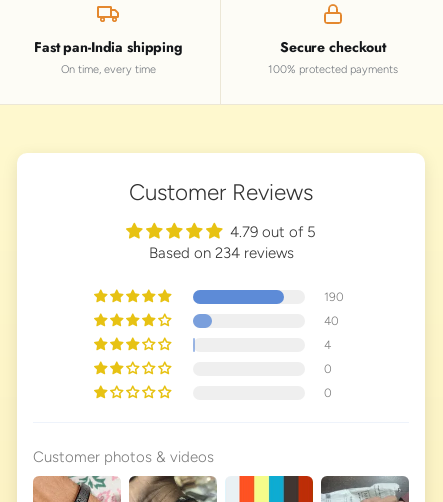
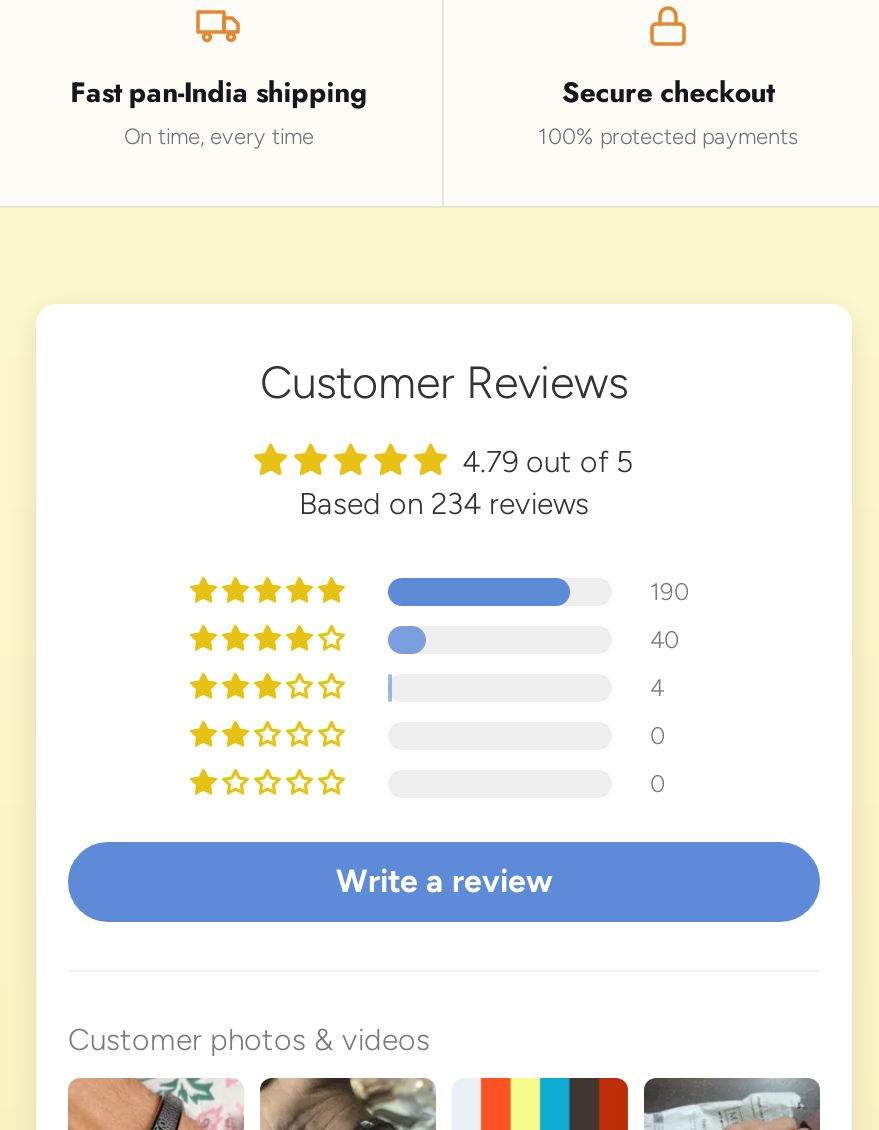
+ Write a review
